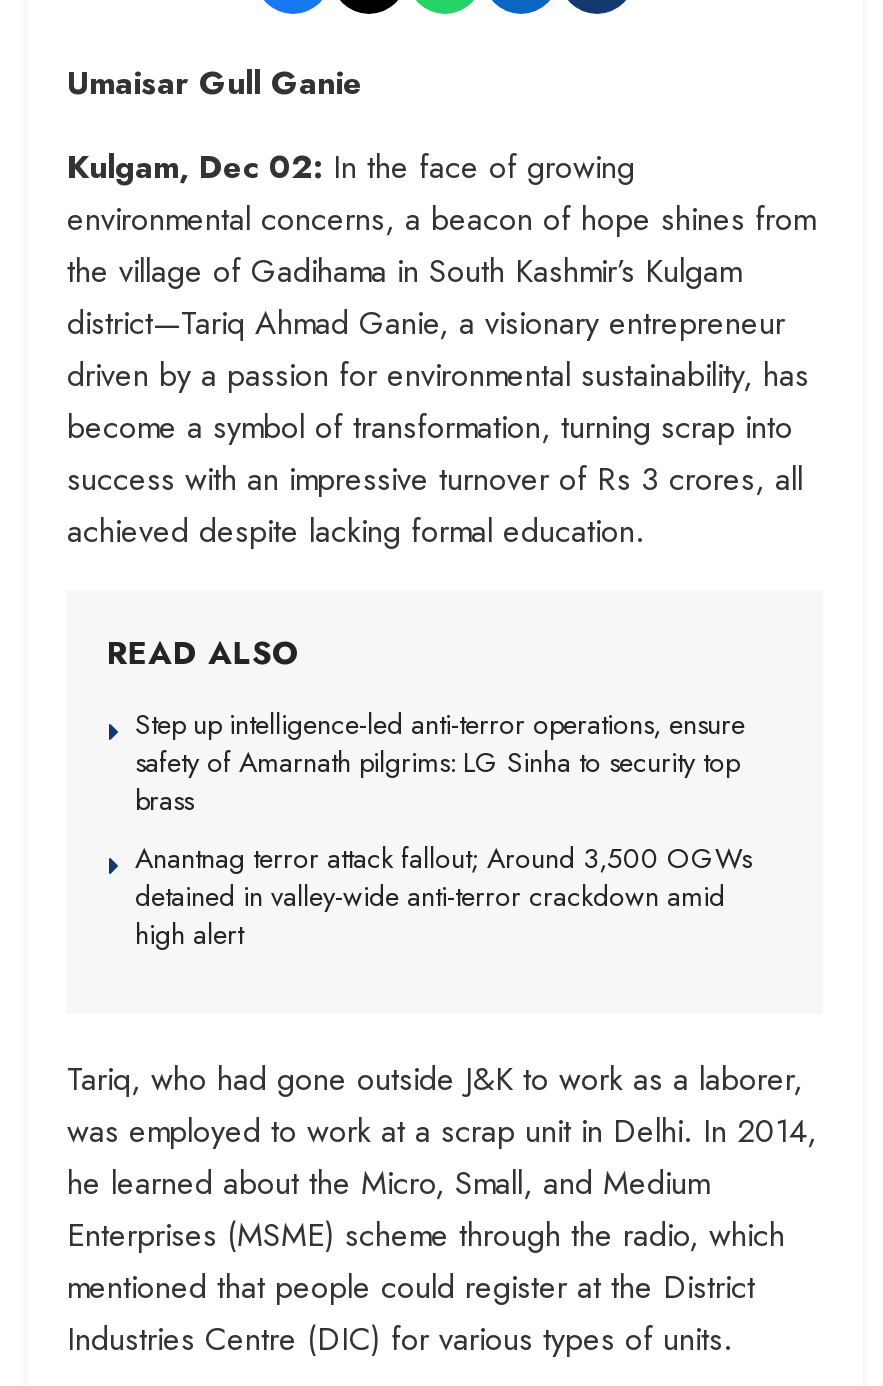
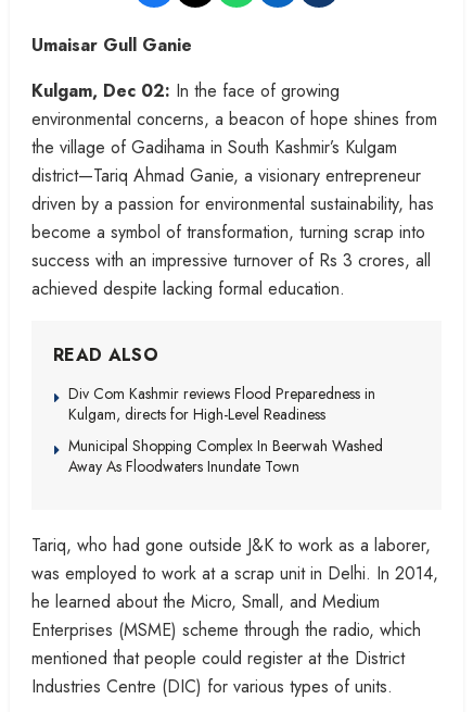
- Step up intelligence-led anti-terror operations, ensure
- safety of Amarnath pilgrims: LG Sinha to security top
- brass
- Anantnag terror attack fallout; Around 3,500 OGWs
- detained in valley-wide anti-terror crackdown amid
- high alert
+ Div Com Kashmir reviews Flood Preparedness in
+ Kulgam, directs for High-Level Readiness
+ Municipal Shopping Complex In Beerwah Washed
+ Away As Floodwaters Inundate Town
